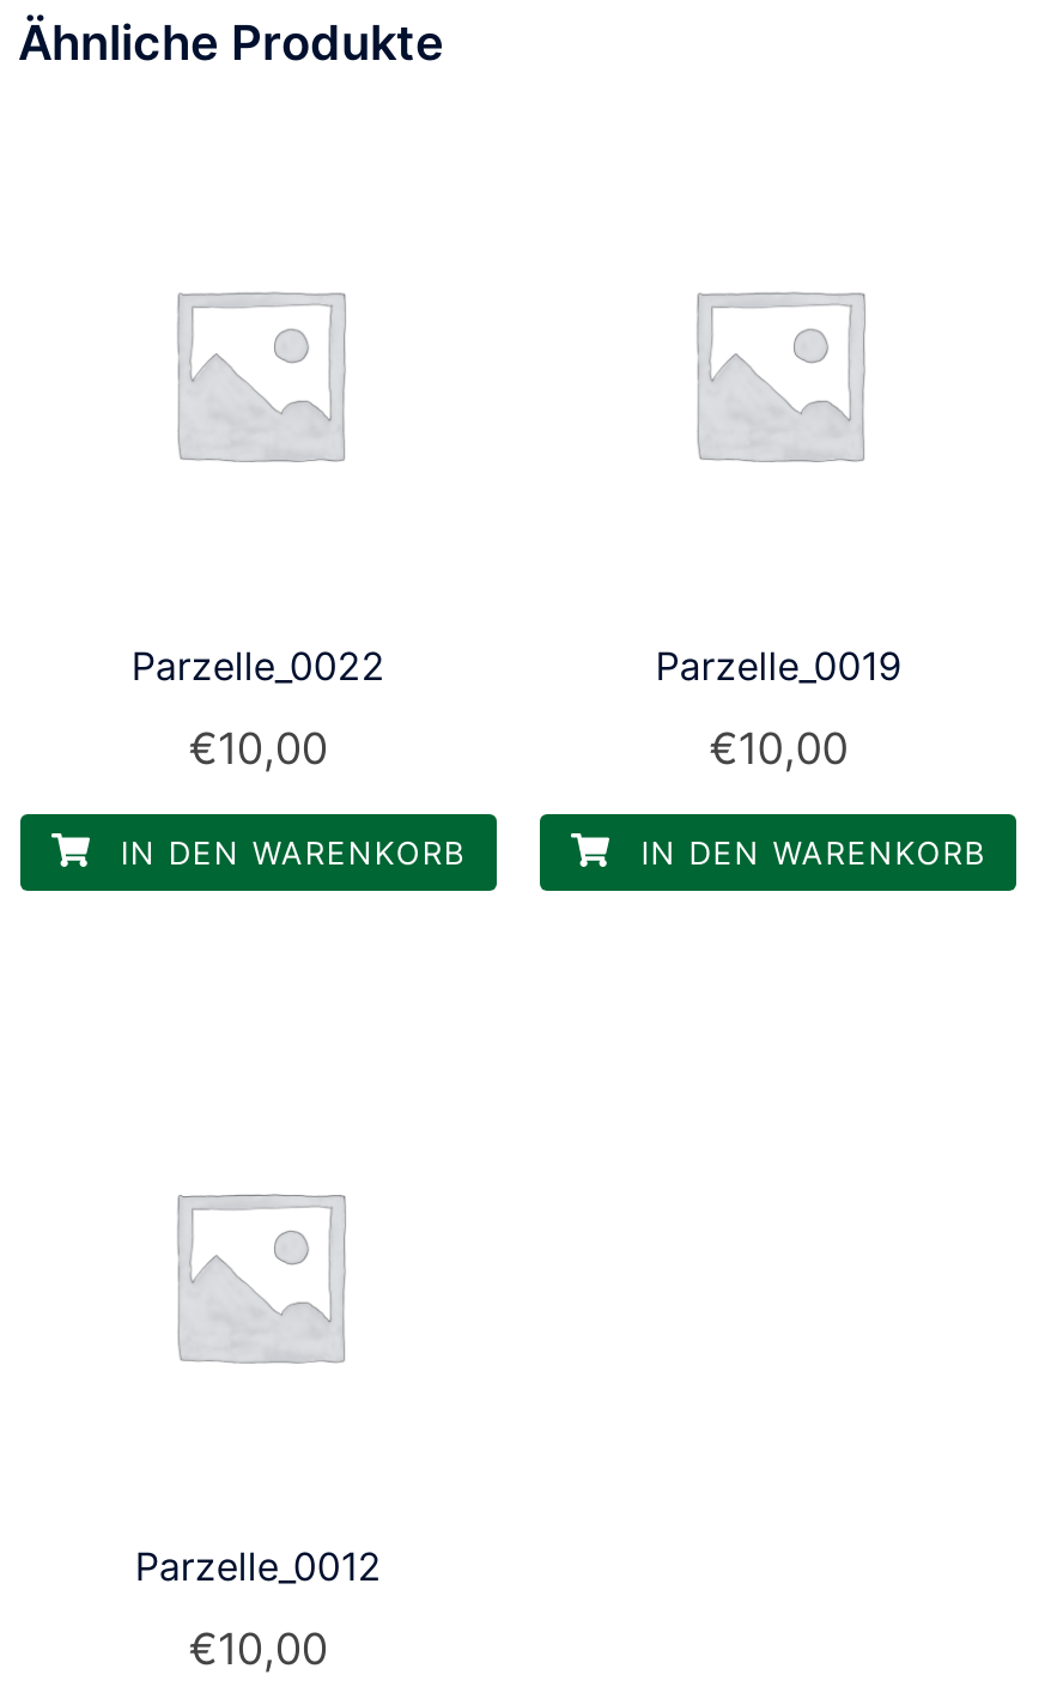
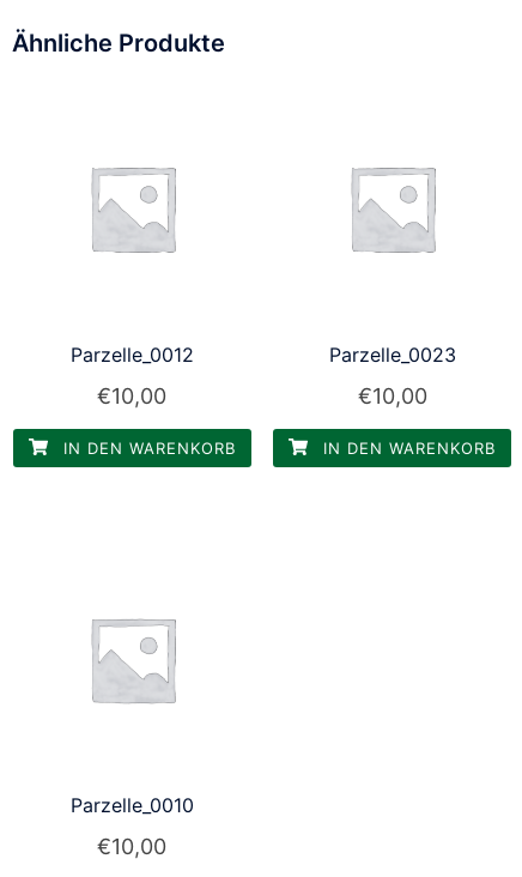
- Parzelle_0022
+ Parzelle_0012

- Parzelle_0019
+ Parzelle_0023

- Parzelle_0012
+ Parzelle_0010
